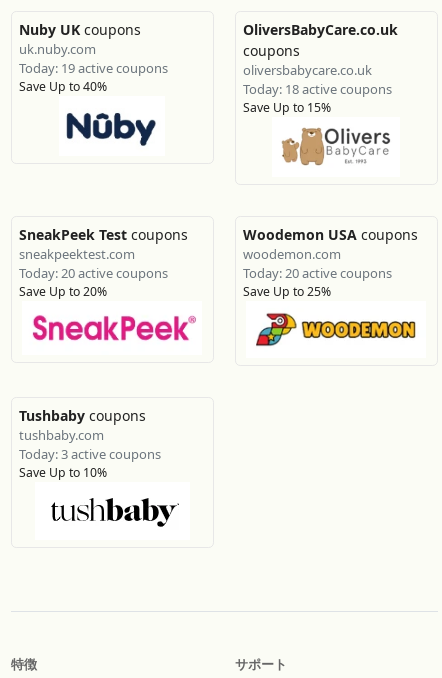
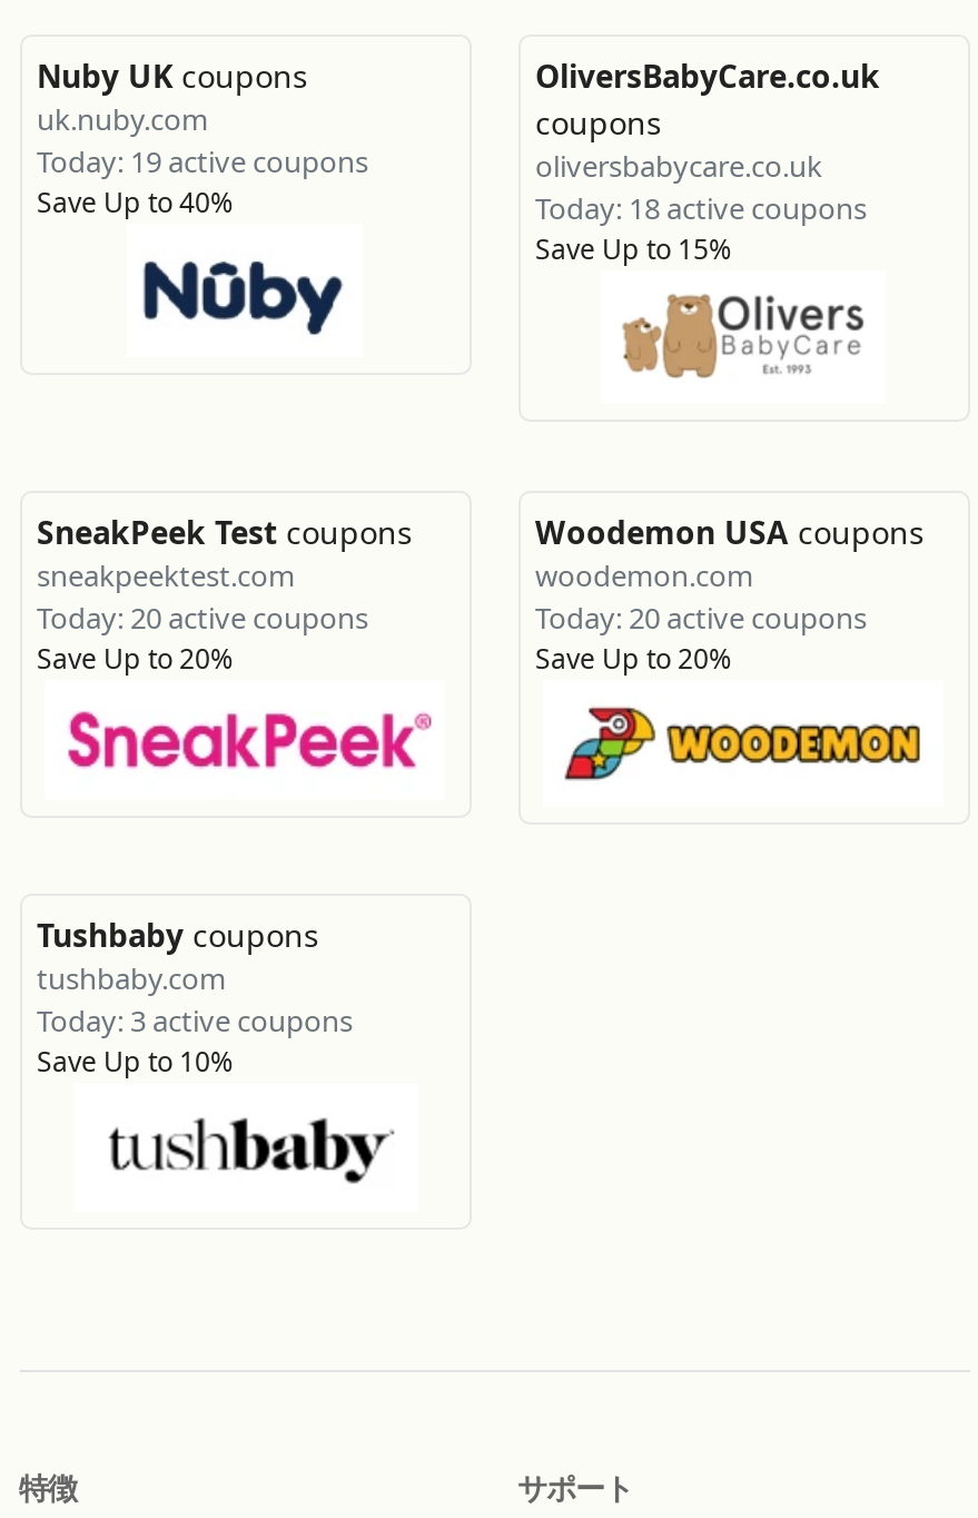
- Save Up to 25%
+ Save Up to 20%
